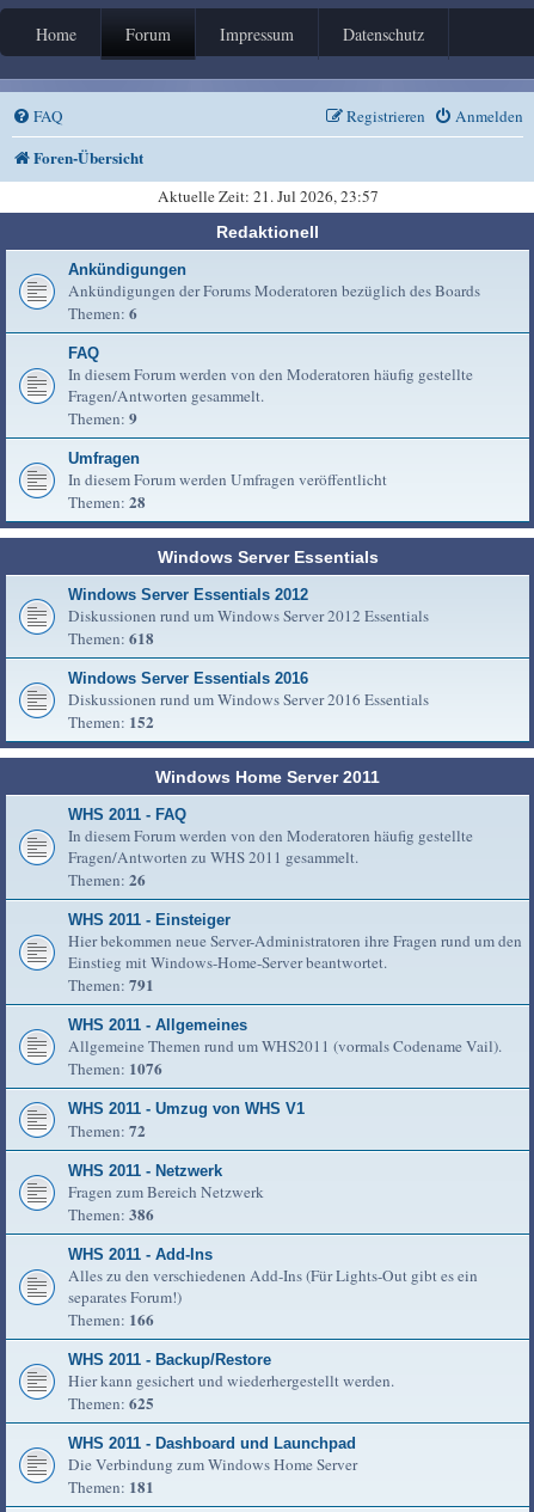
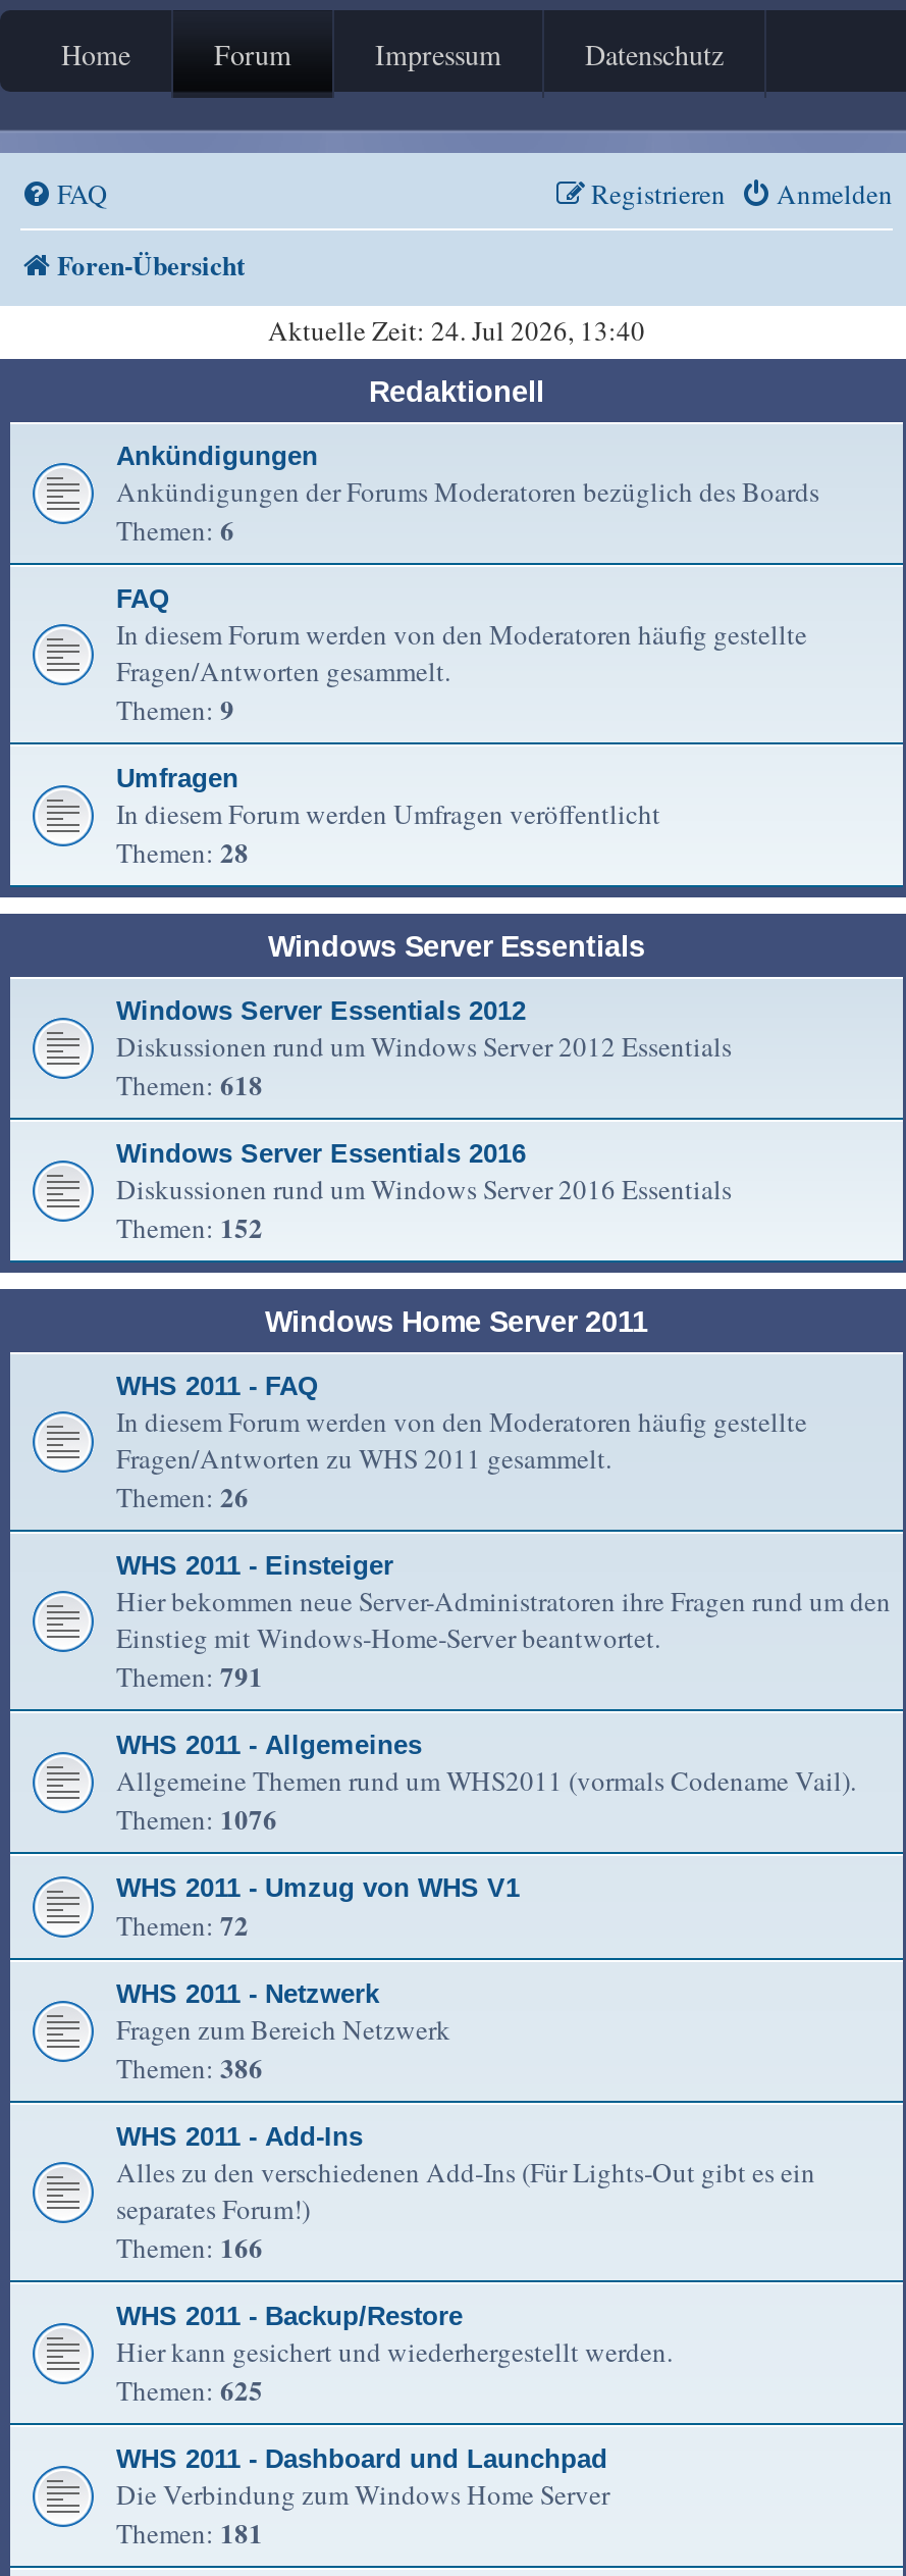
- Aktuelle Zeit: 21. Jul 2026, 23:57
+ Aktuelle Zeit: 24. Jul 2026, 13:40
